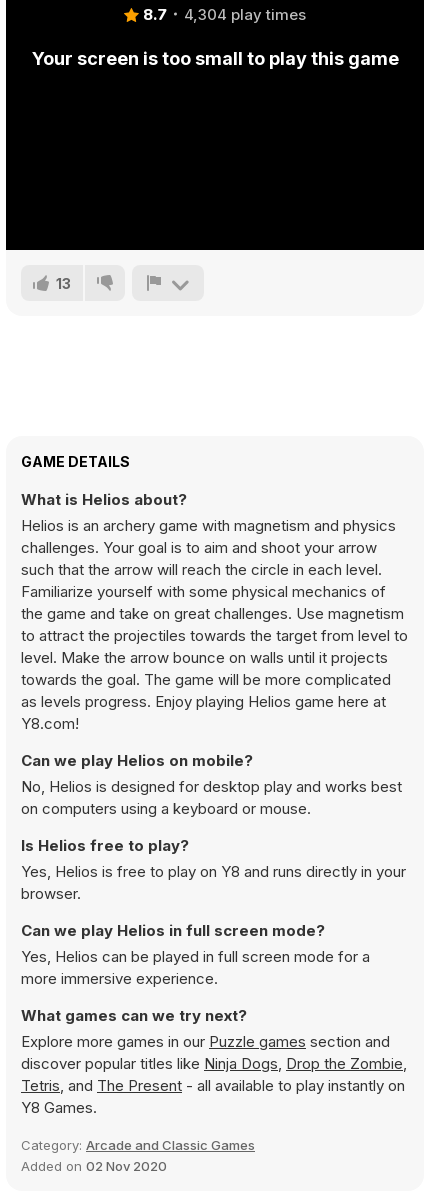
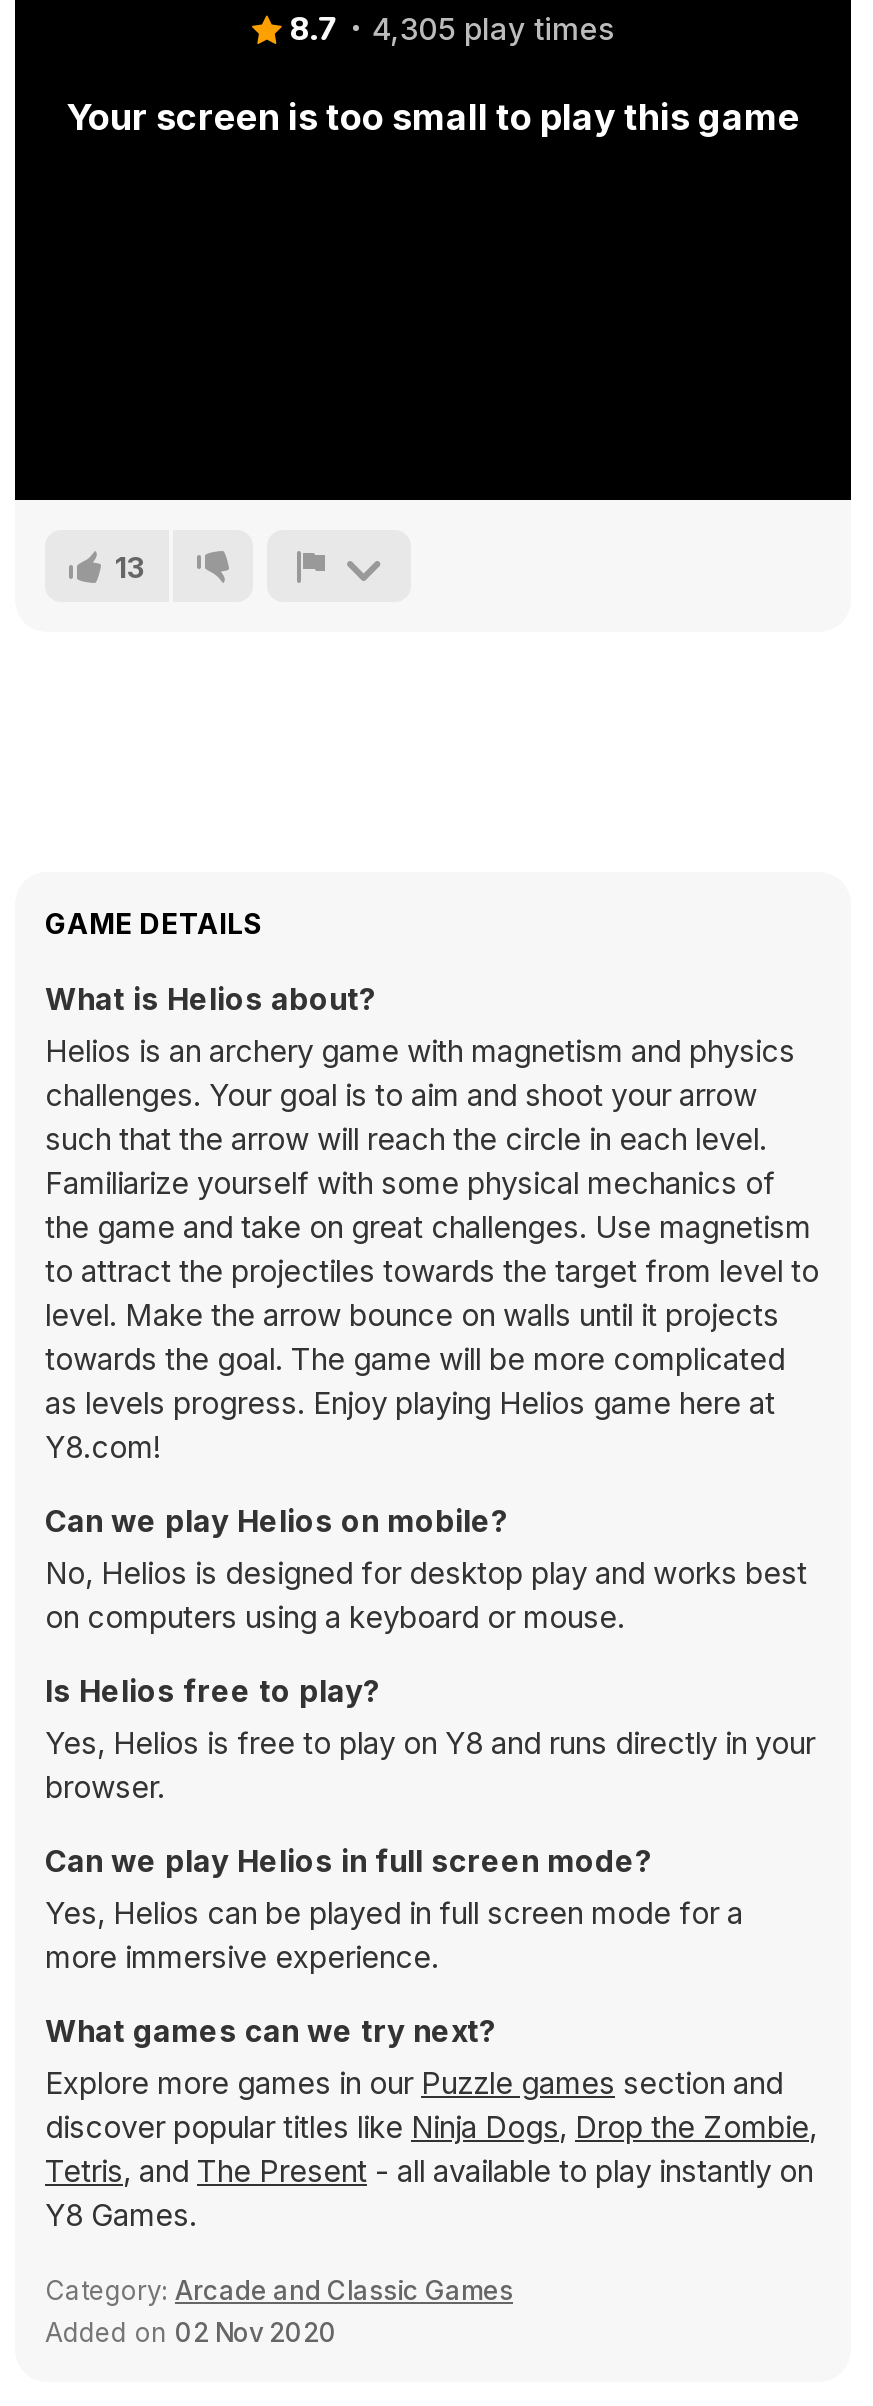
- 8.7 4,304 play times
+ 8.7 4,305 play times
